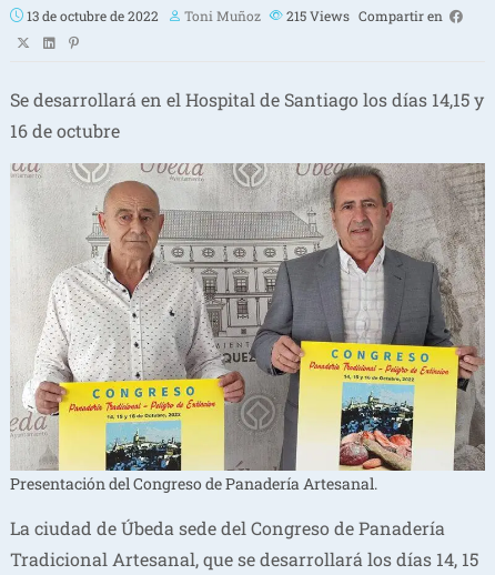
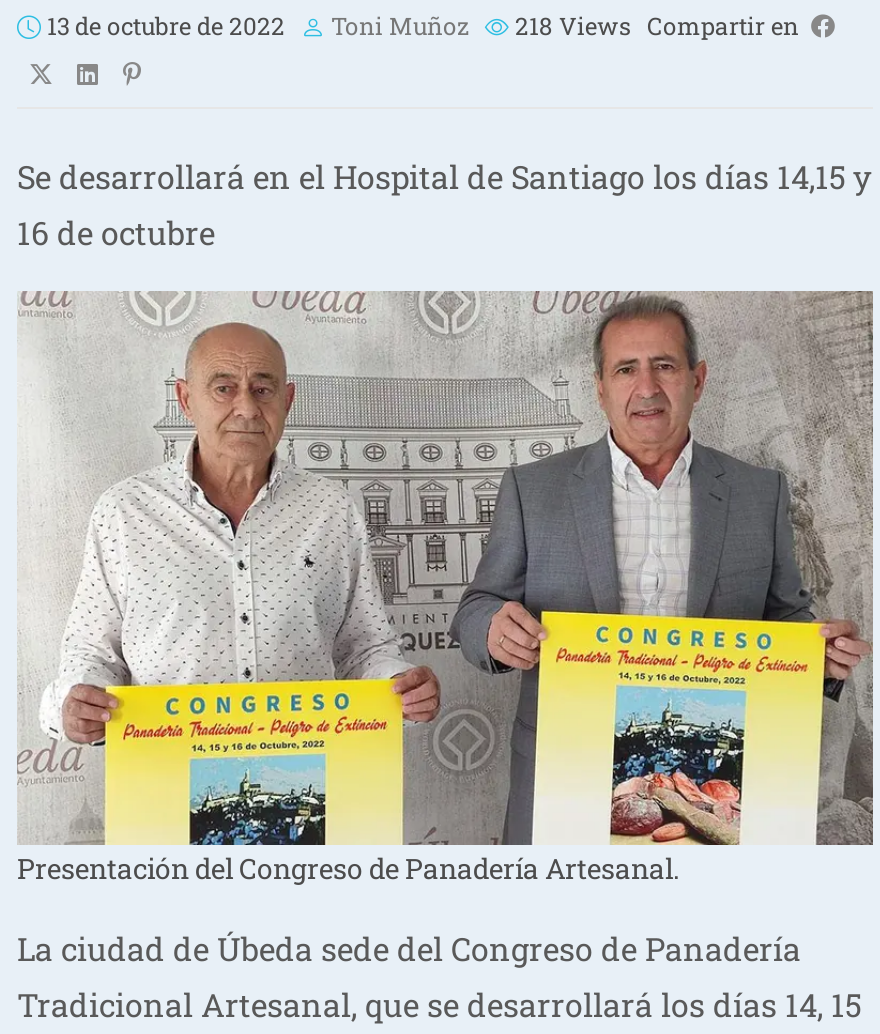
- 215 Views Compartir en
+ 218 Views Compartir en
